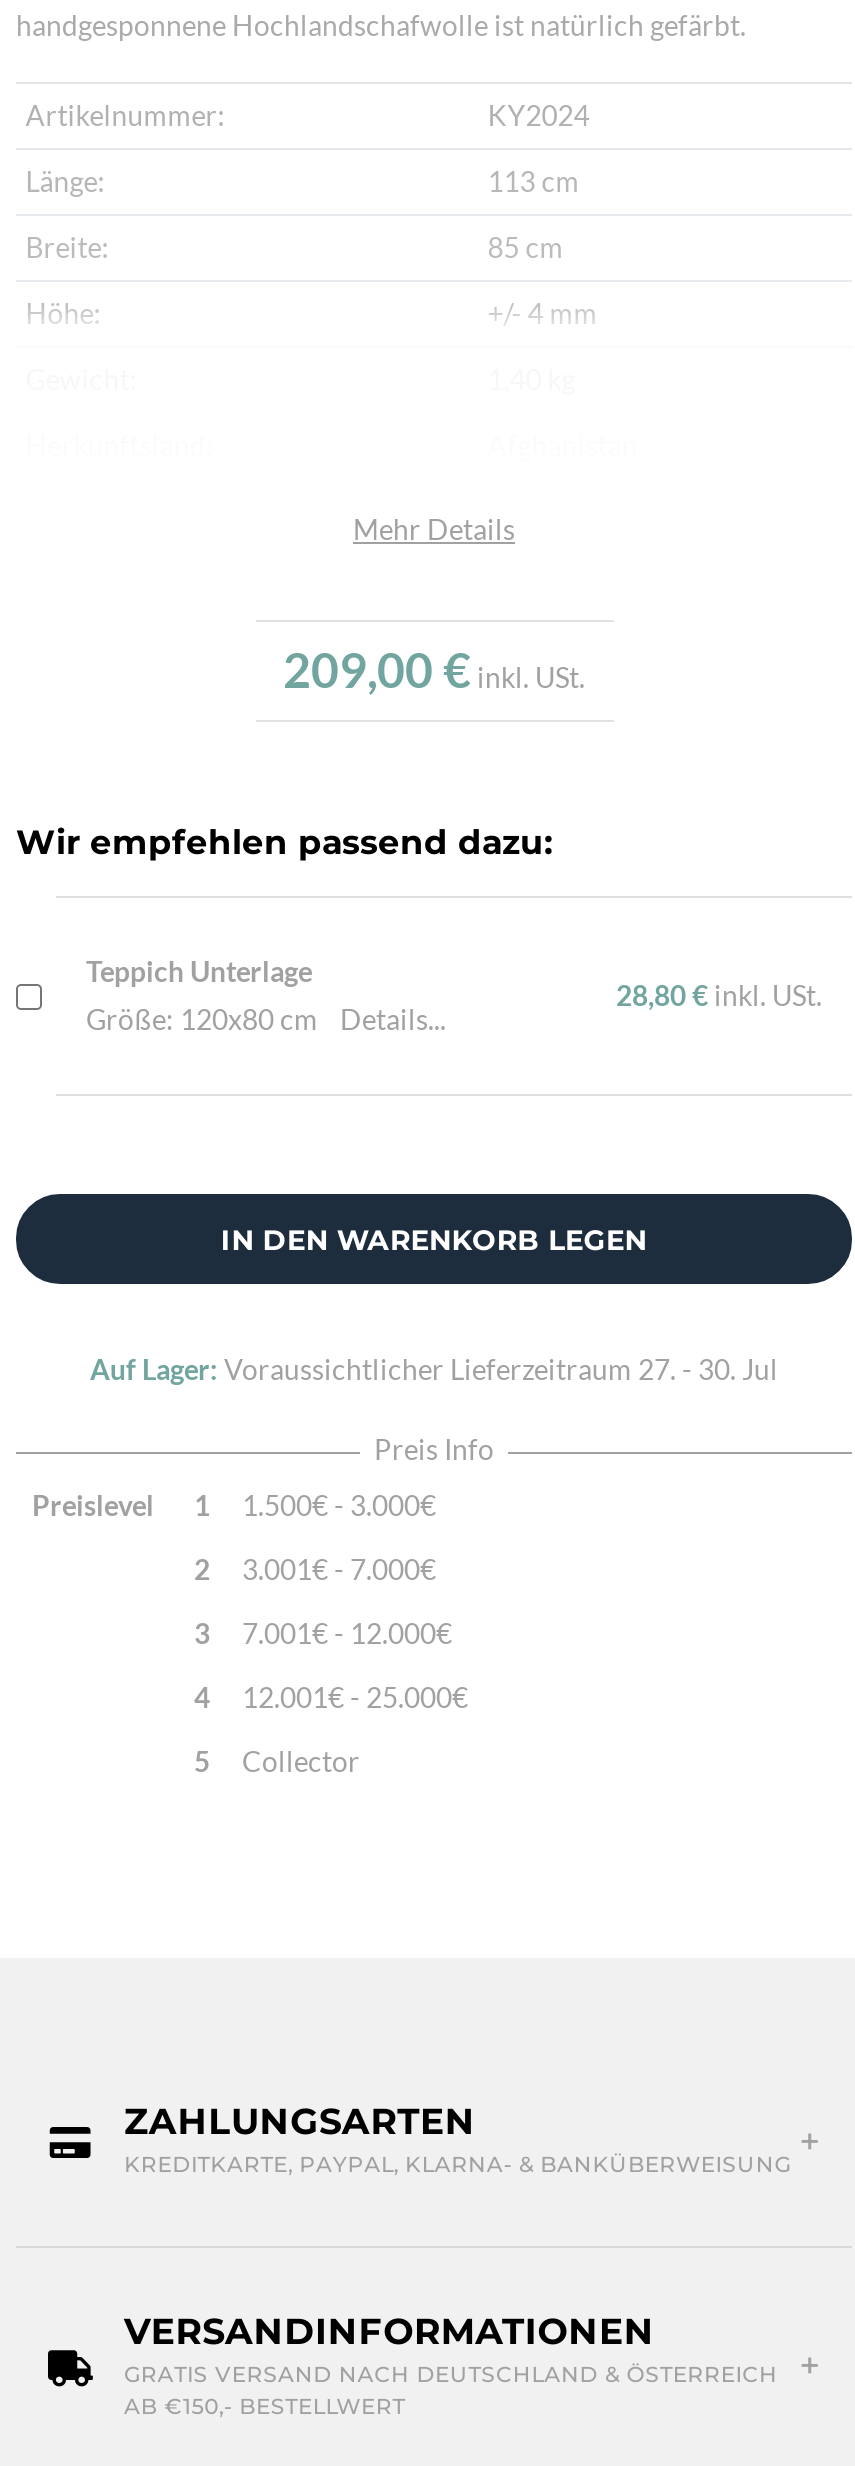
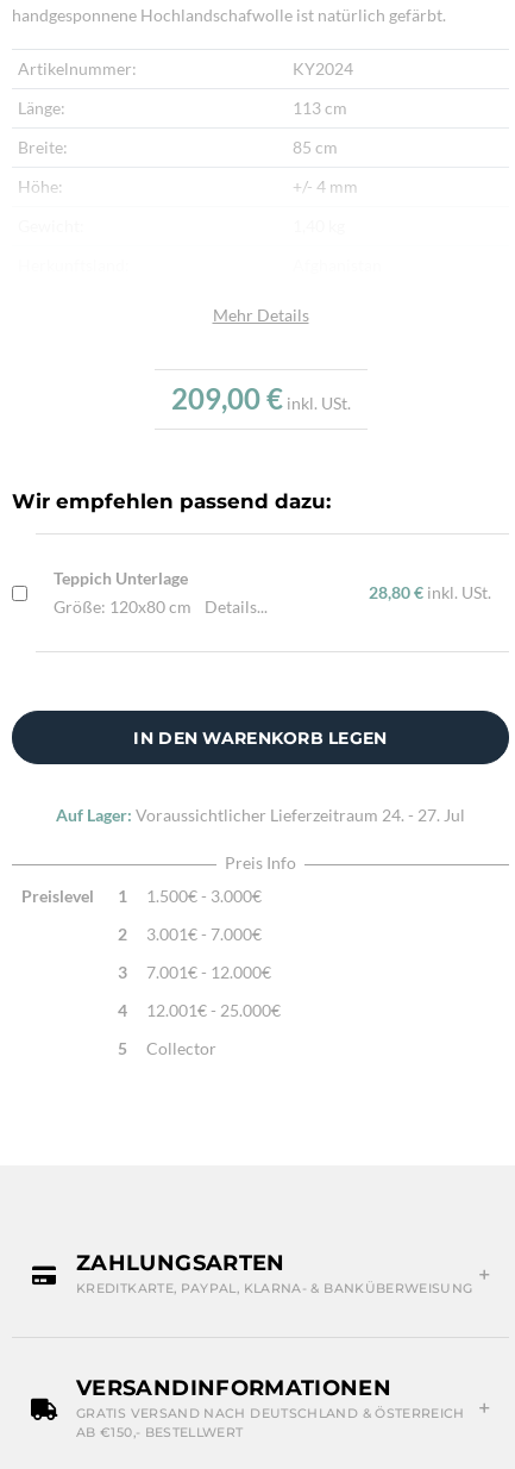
- Auf Lager: Voraussichtlicher Lieferzeitraum 27. - 30. Jul
+ Auf Lager: Voraussichtlicher Lieferzeitraum 24. - 27. Jul
